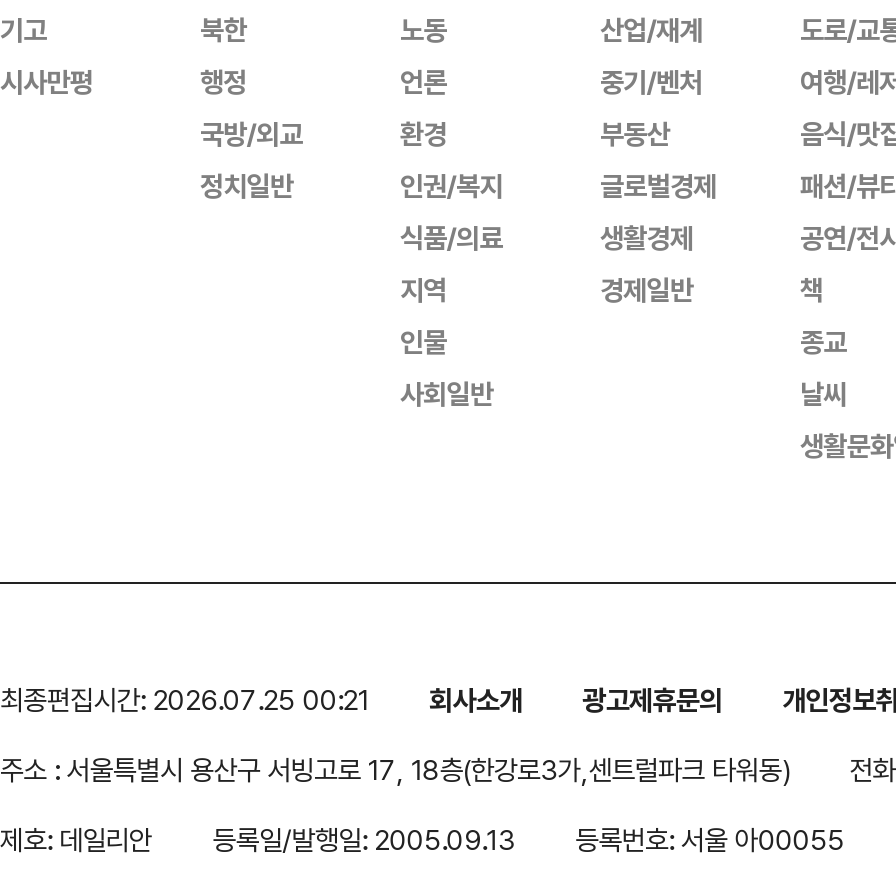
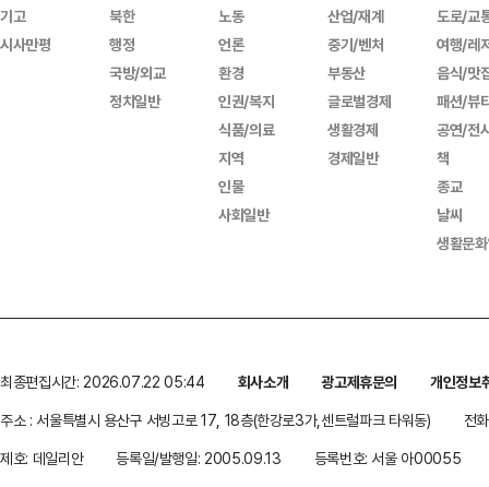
- 최종편집시간: 2026.07.25 00:21
+ 최종편집시간: 2026.07.22 05:44
